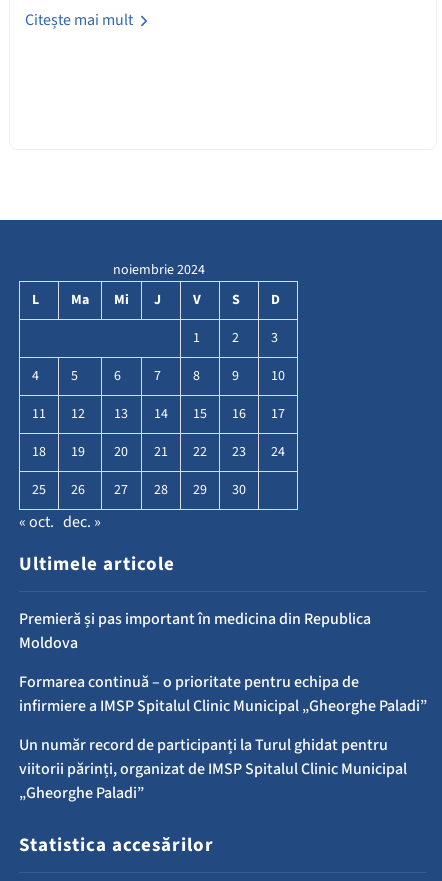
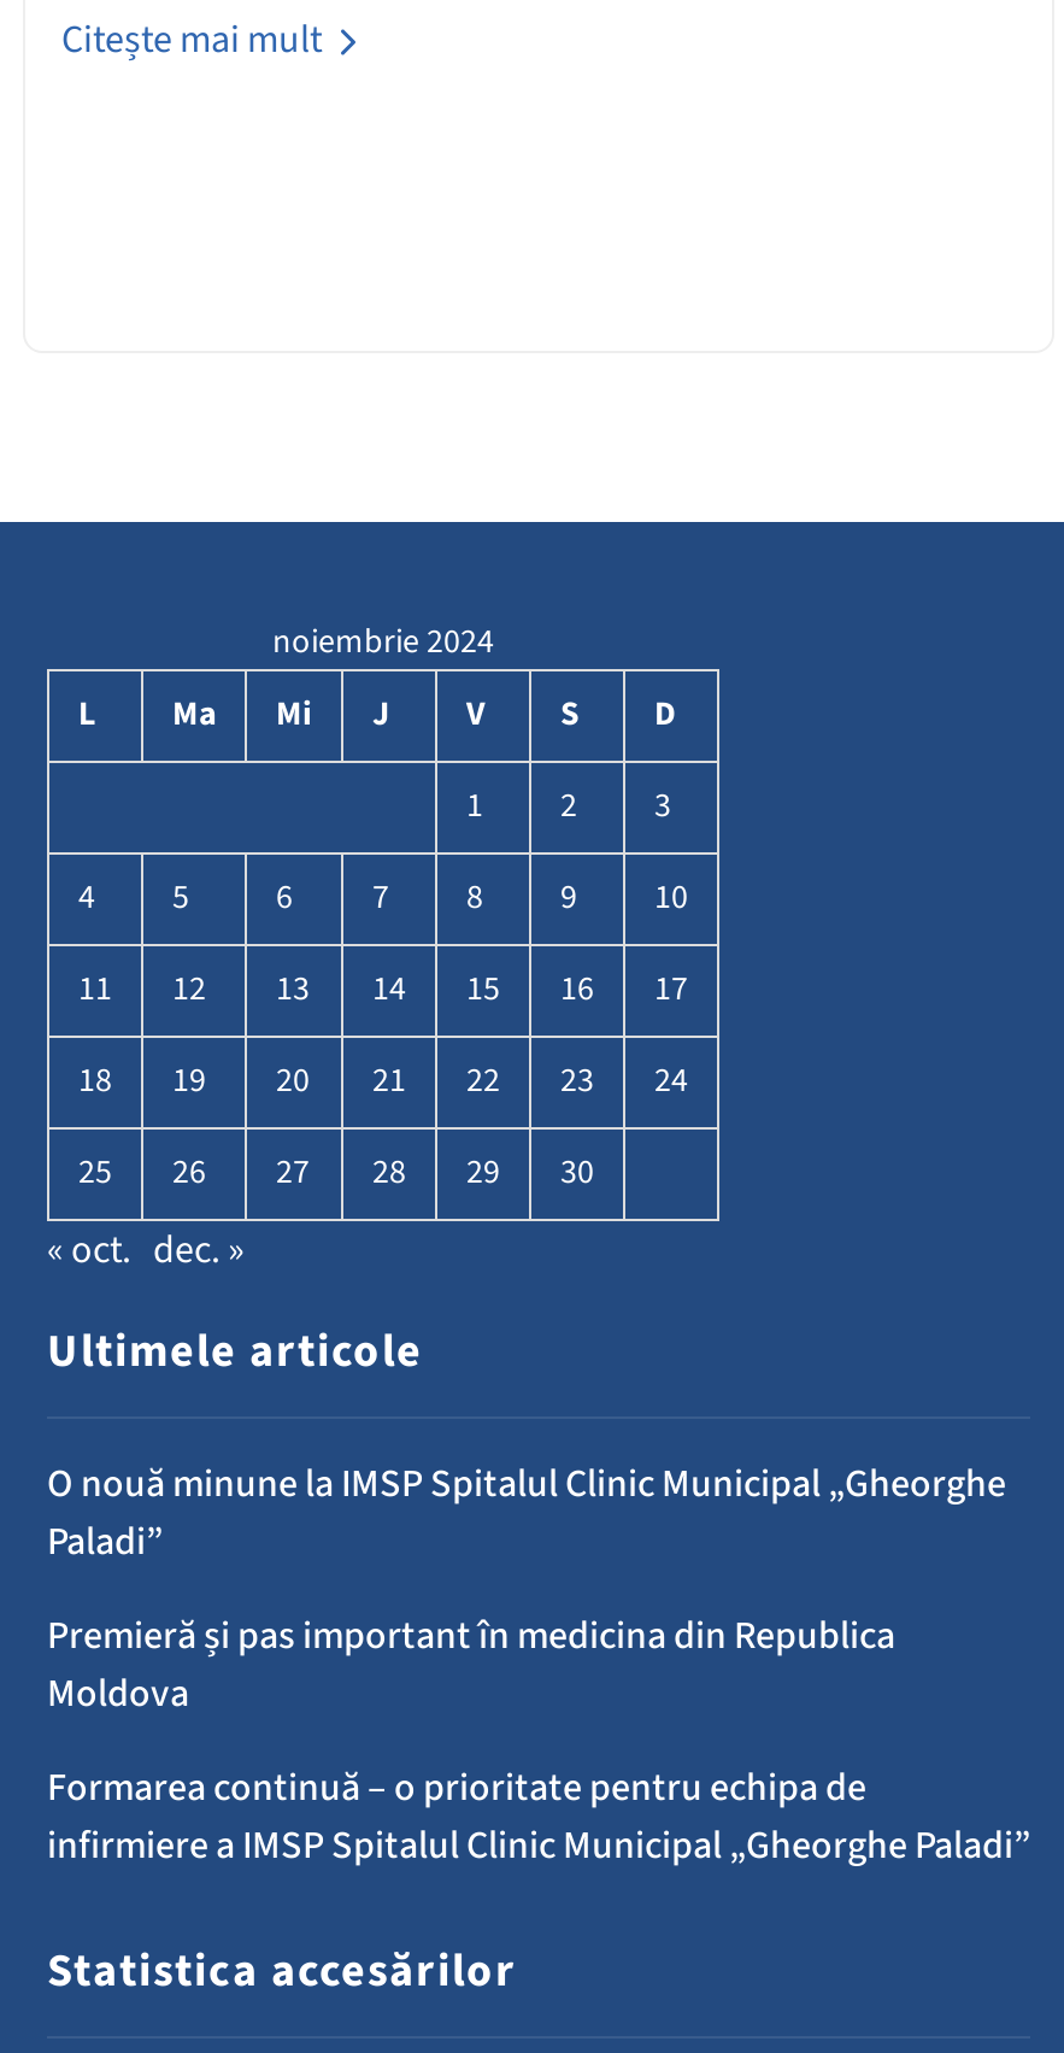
+ O nouă minune la IMSP Spitalul Clinic Municipal „Gheorghe
+ Paladi”

moved down: Premieră și pas important în medicina din Republica | Moldova | Formarea continuă – o prioritate pentru echipa de | infirmiere a IMSP Spitalul Clinic Municipal „Gheorghe Paladi”

- Un număr record de participanți la Turul ghidat pentru
- viitorii părinți, organizat de IMSP Spitalul Clinic Municipal
- „Gheorghe Paladi”
